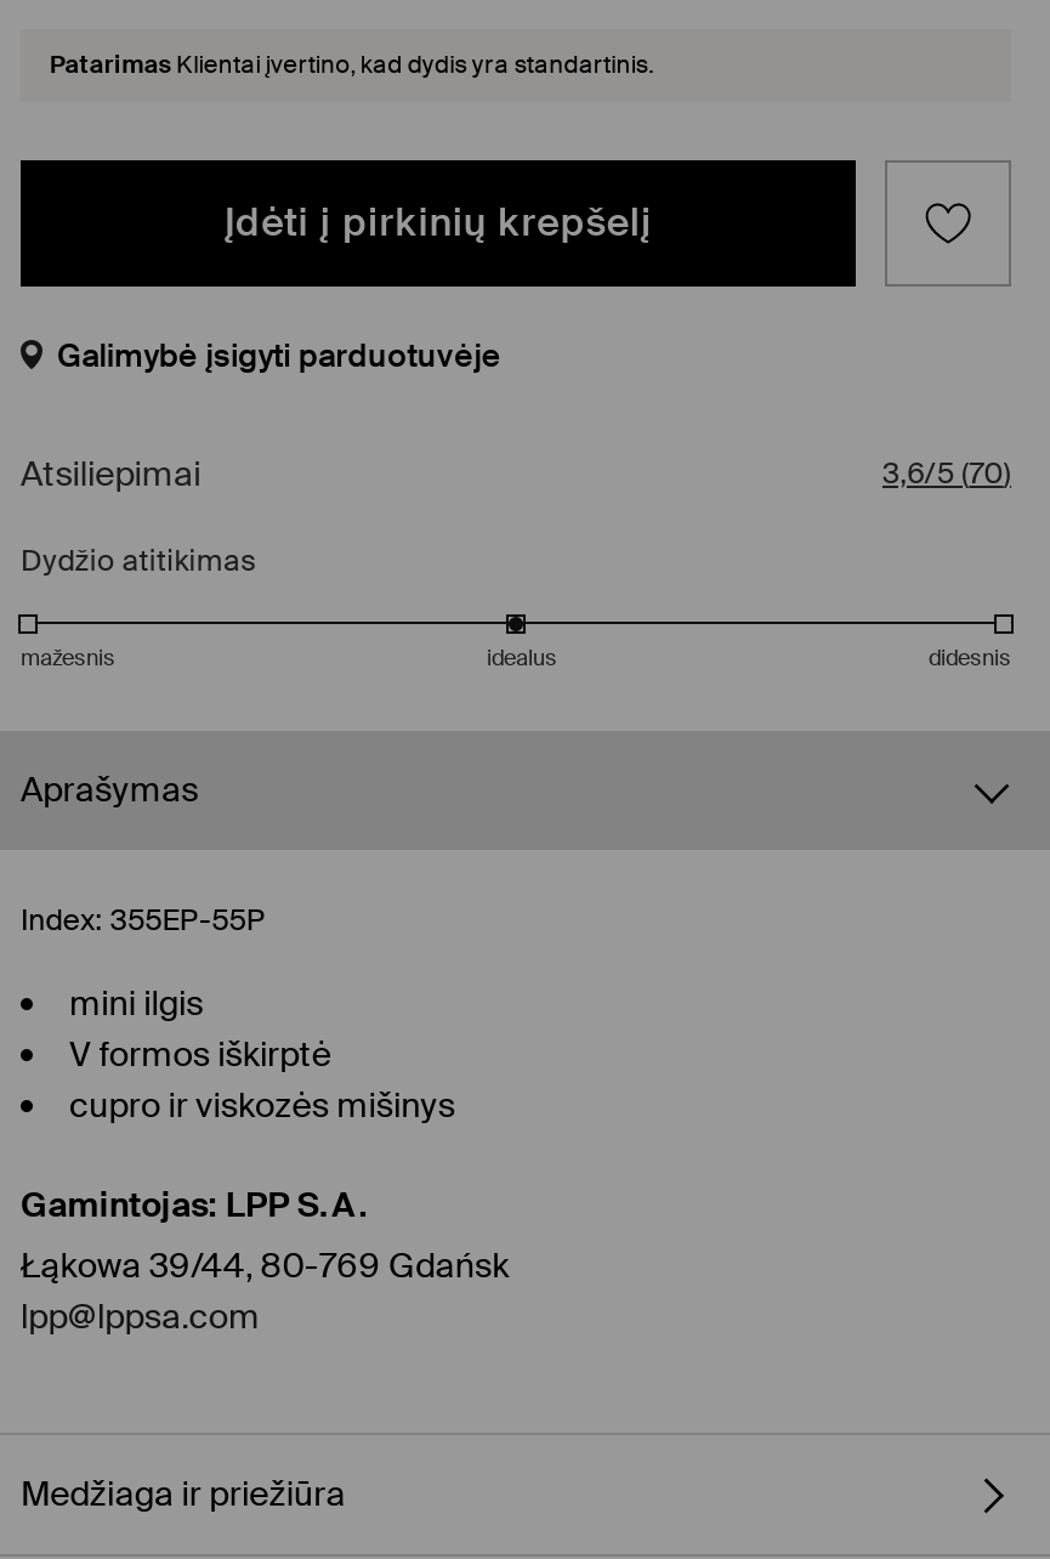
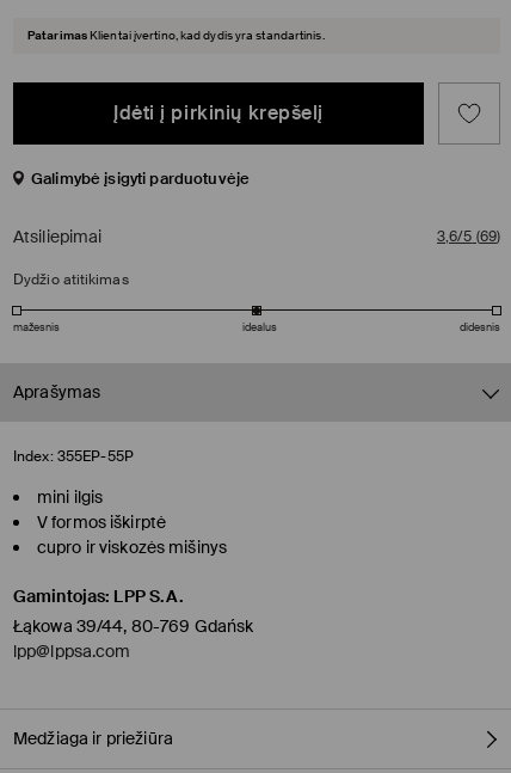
- 3,6/5 (70)
+ 3,6/5 (69)
